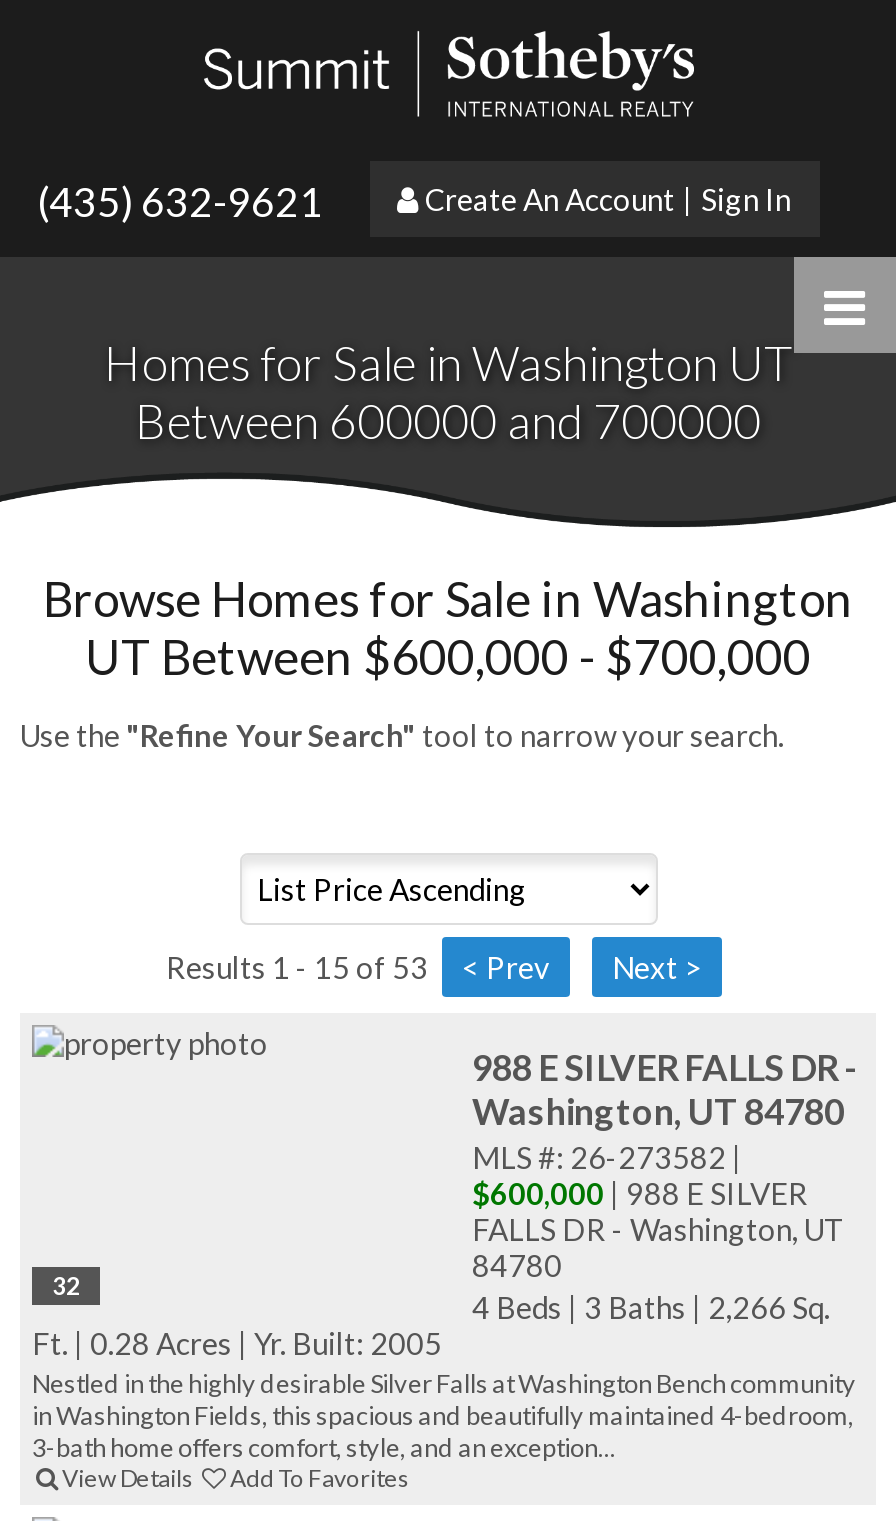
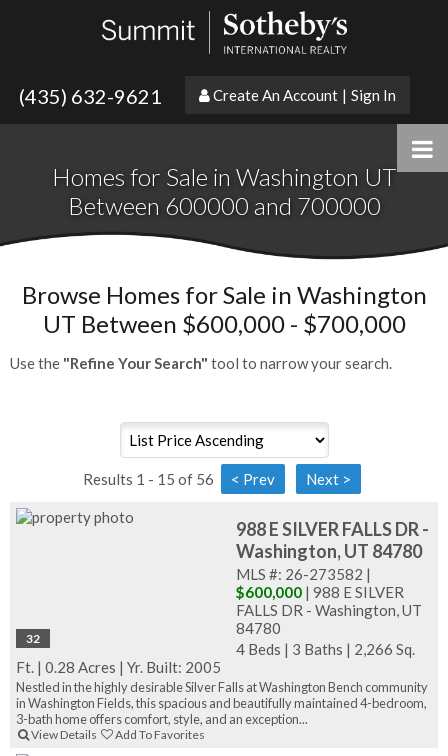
- Results 1 - 15 of 53
+ Results 1 - 15 of 56
